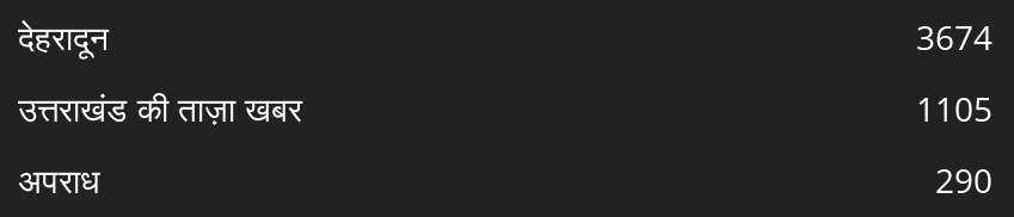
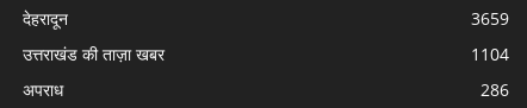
- 3674
+ 3659

- 1105
+ 1104

- 290
+ 286
